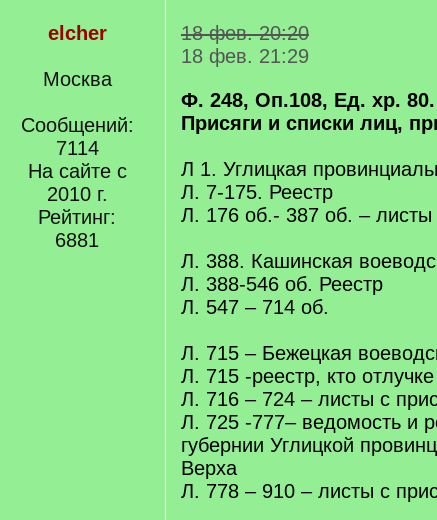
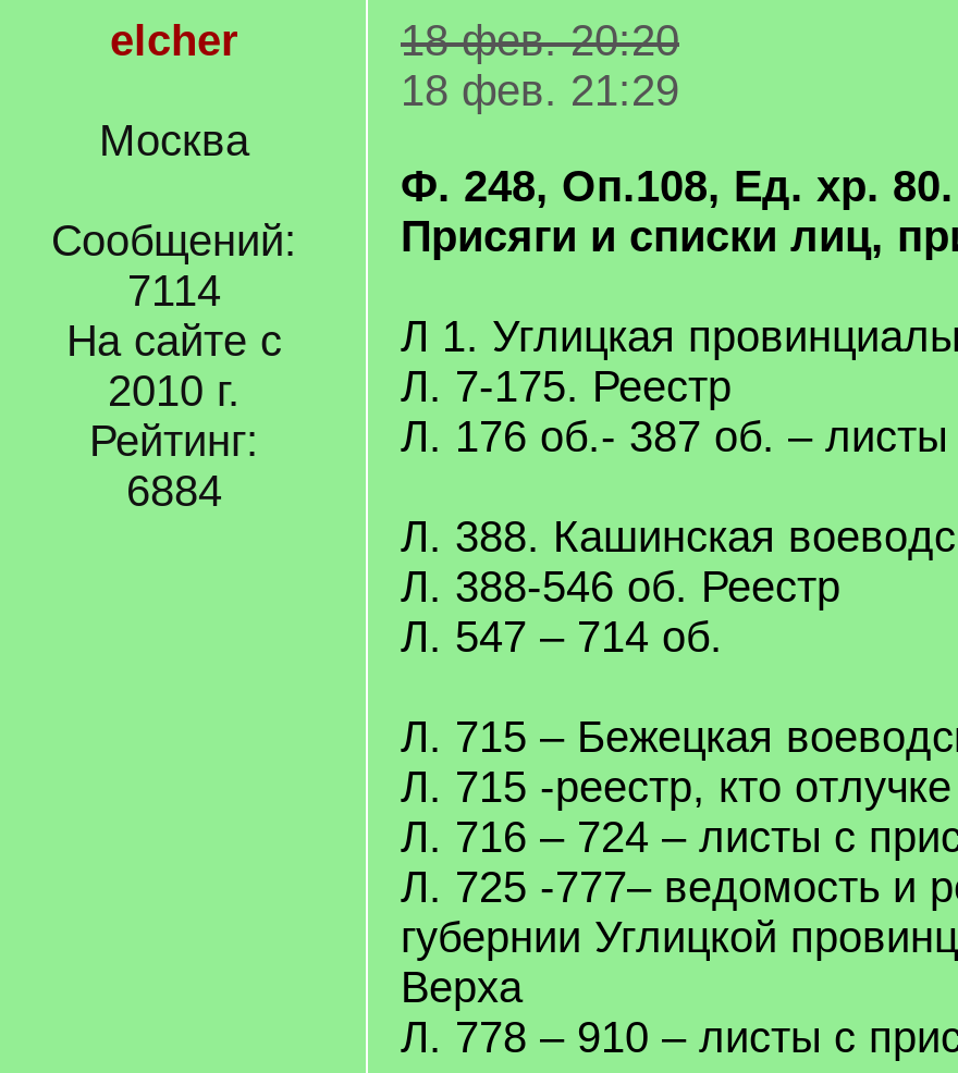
- 6881
+ 6884
